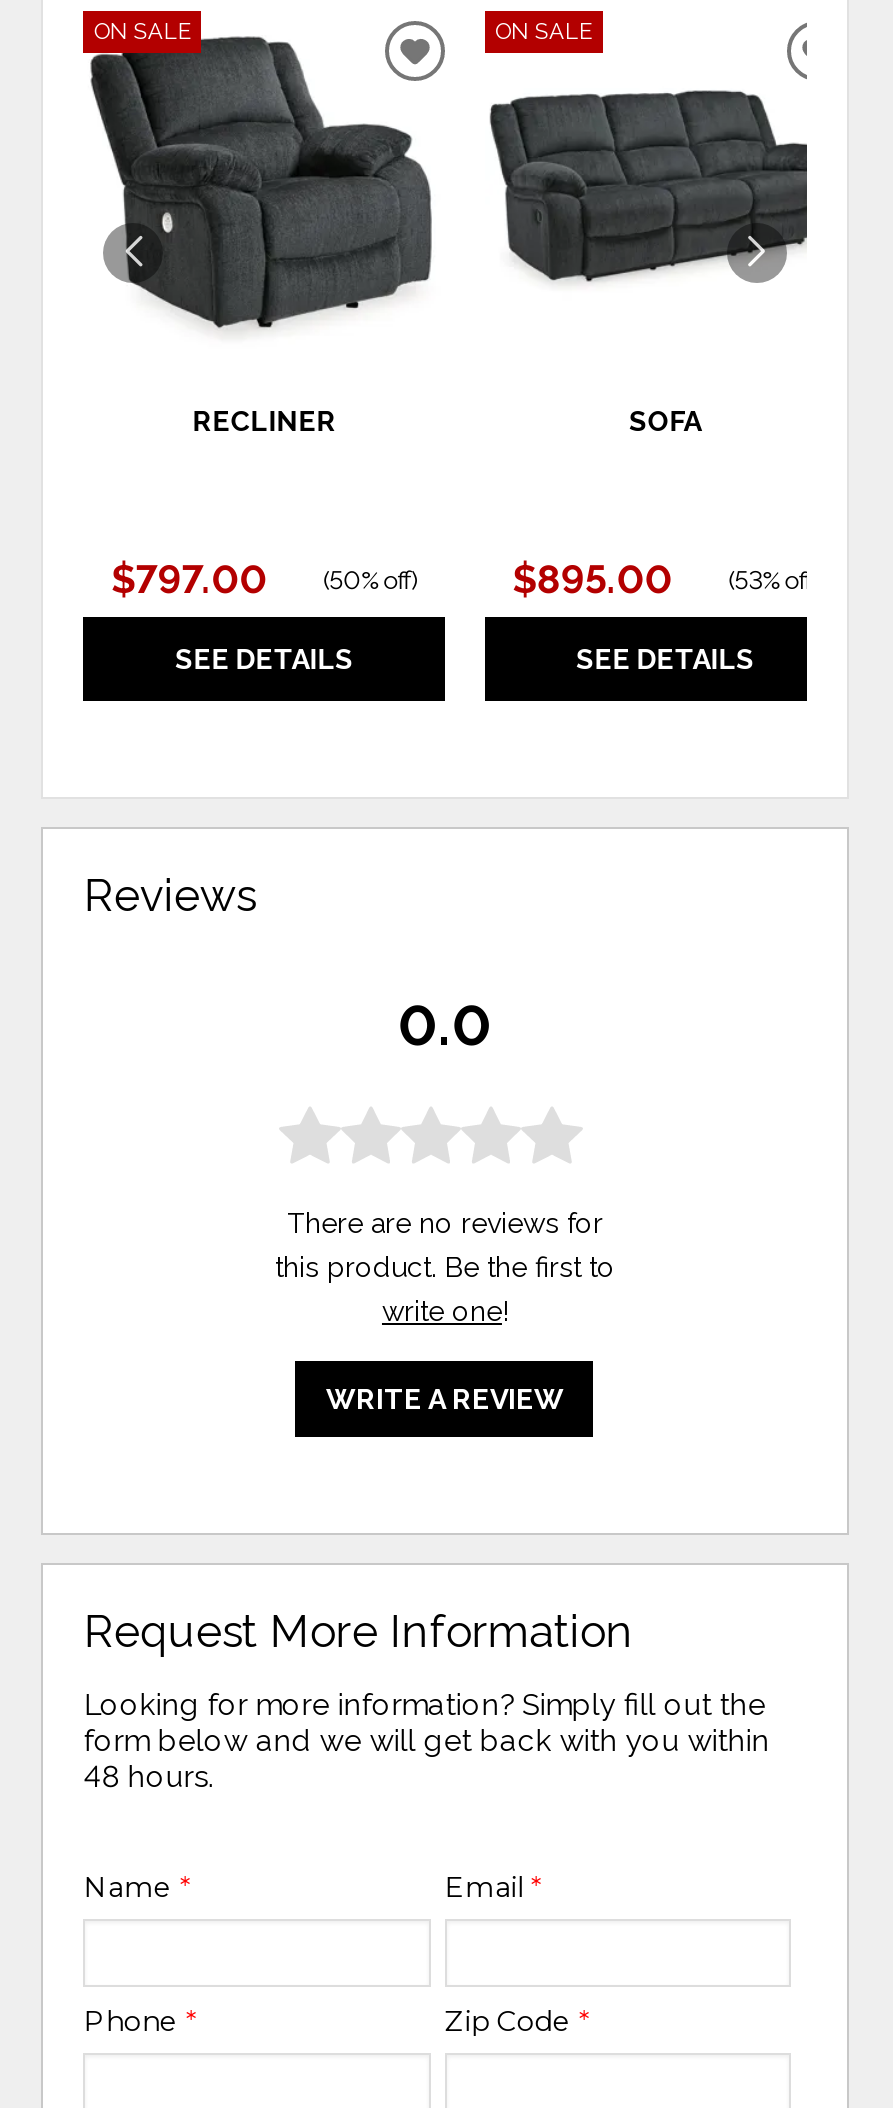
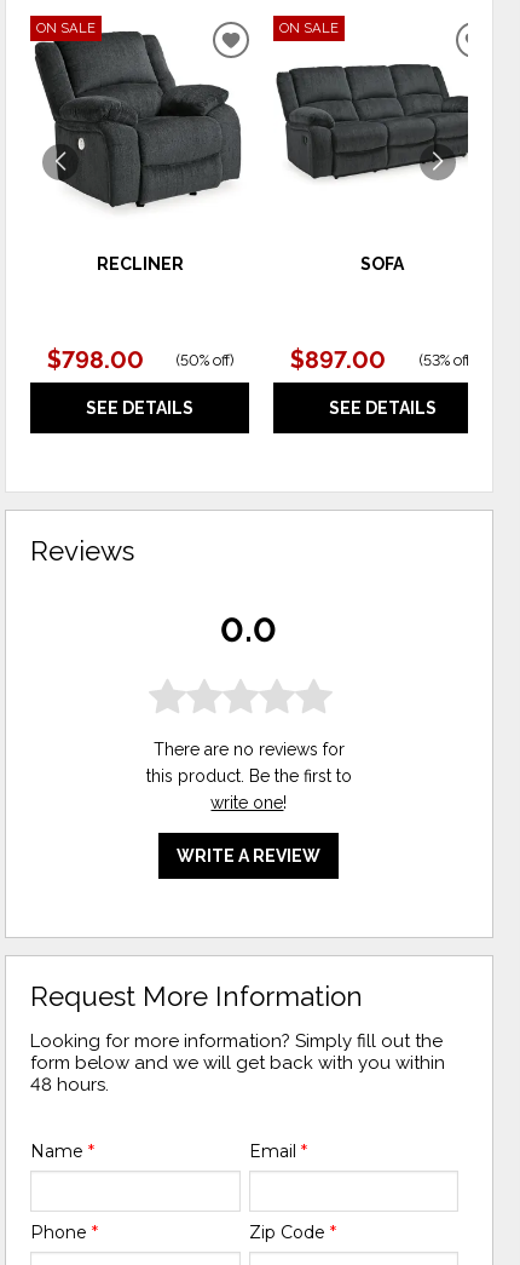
- $797.00 (50% off)
+ $798.00 (50% off)

- $895.00 (53% off)
+ $897.00 (53% off)
